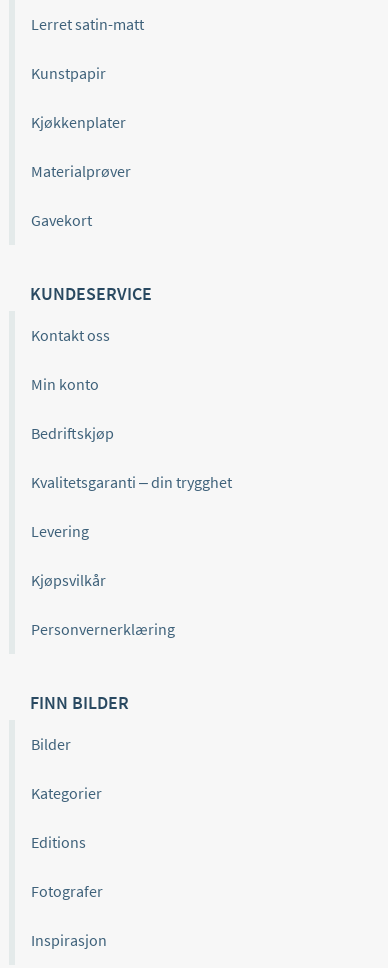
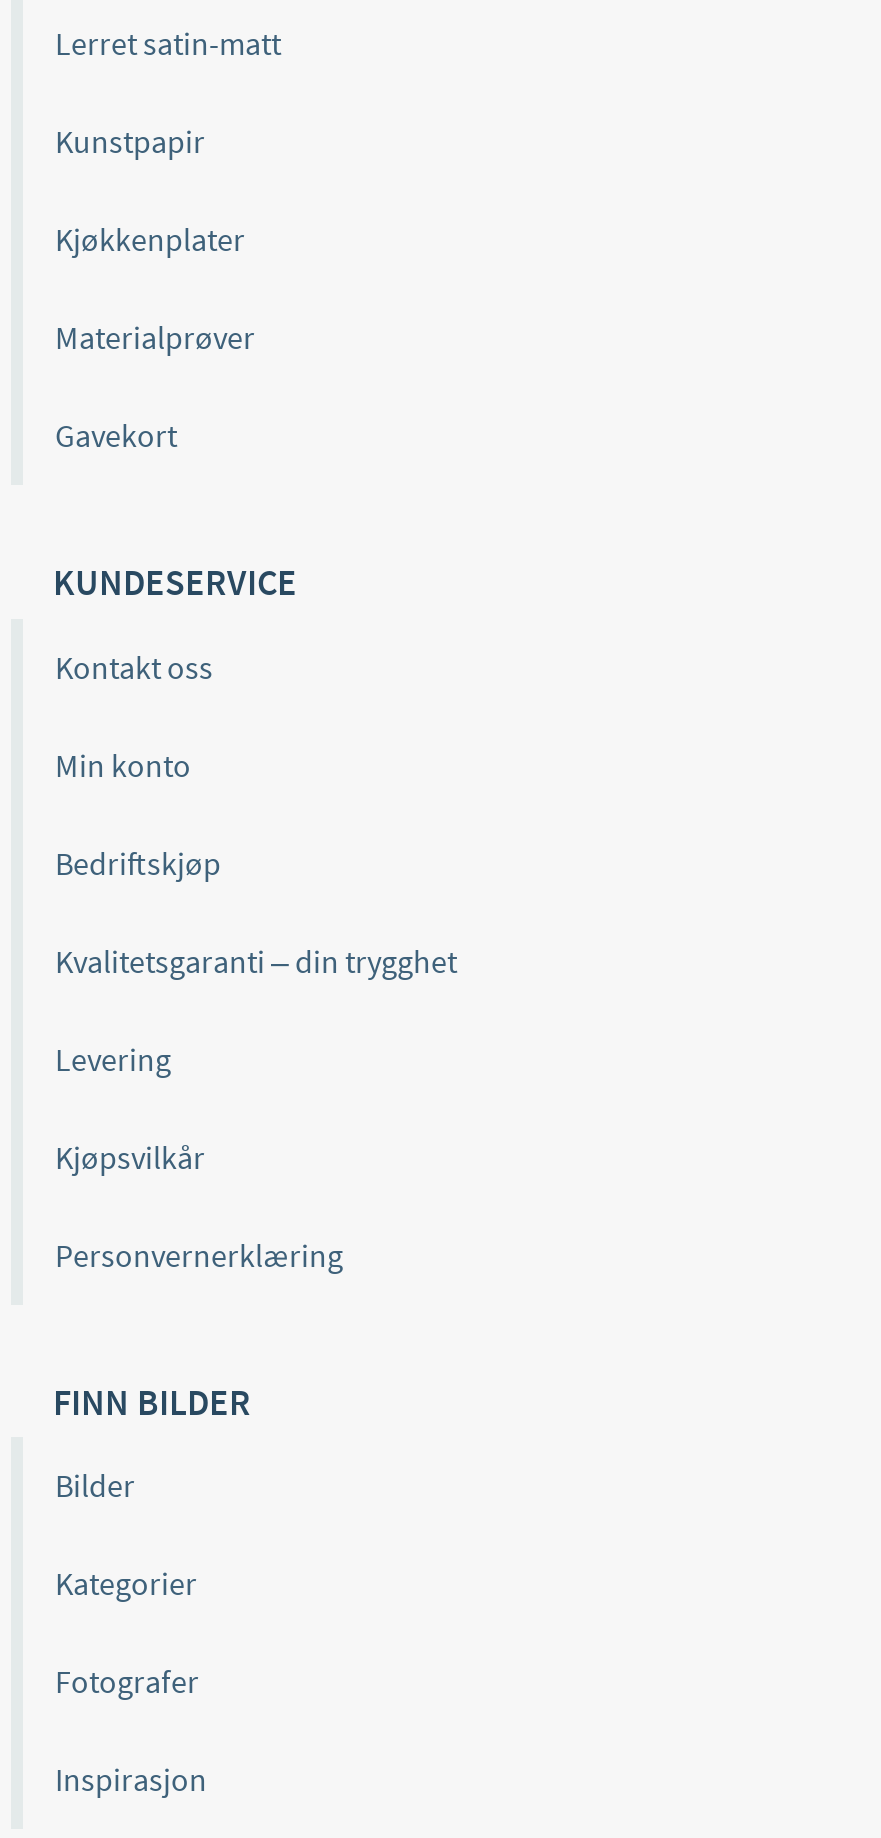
- Editions
